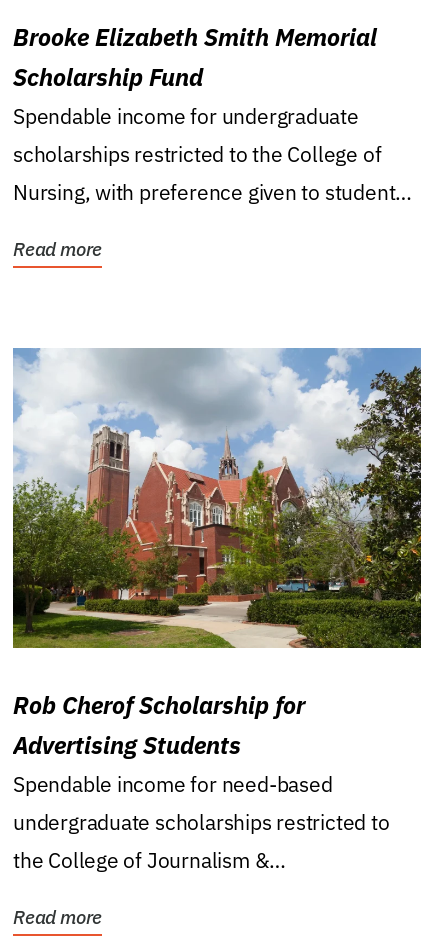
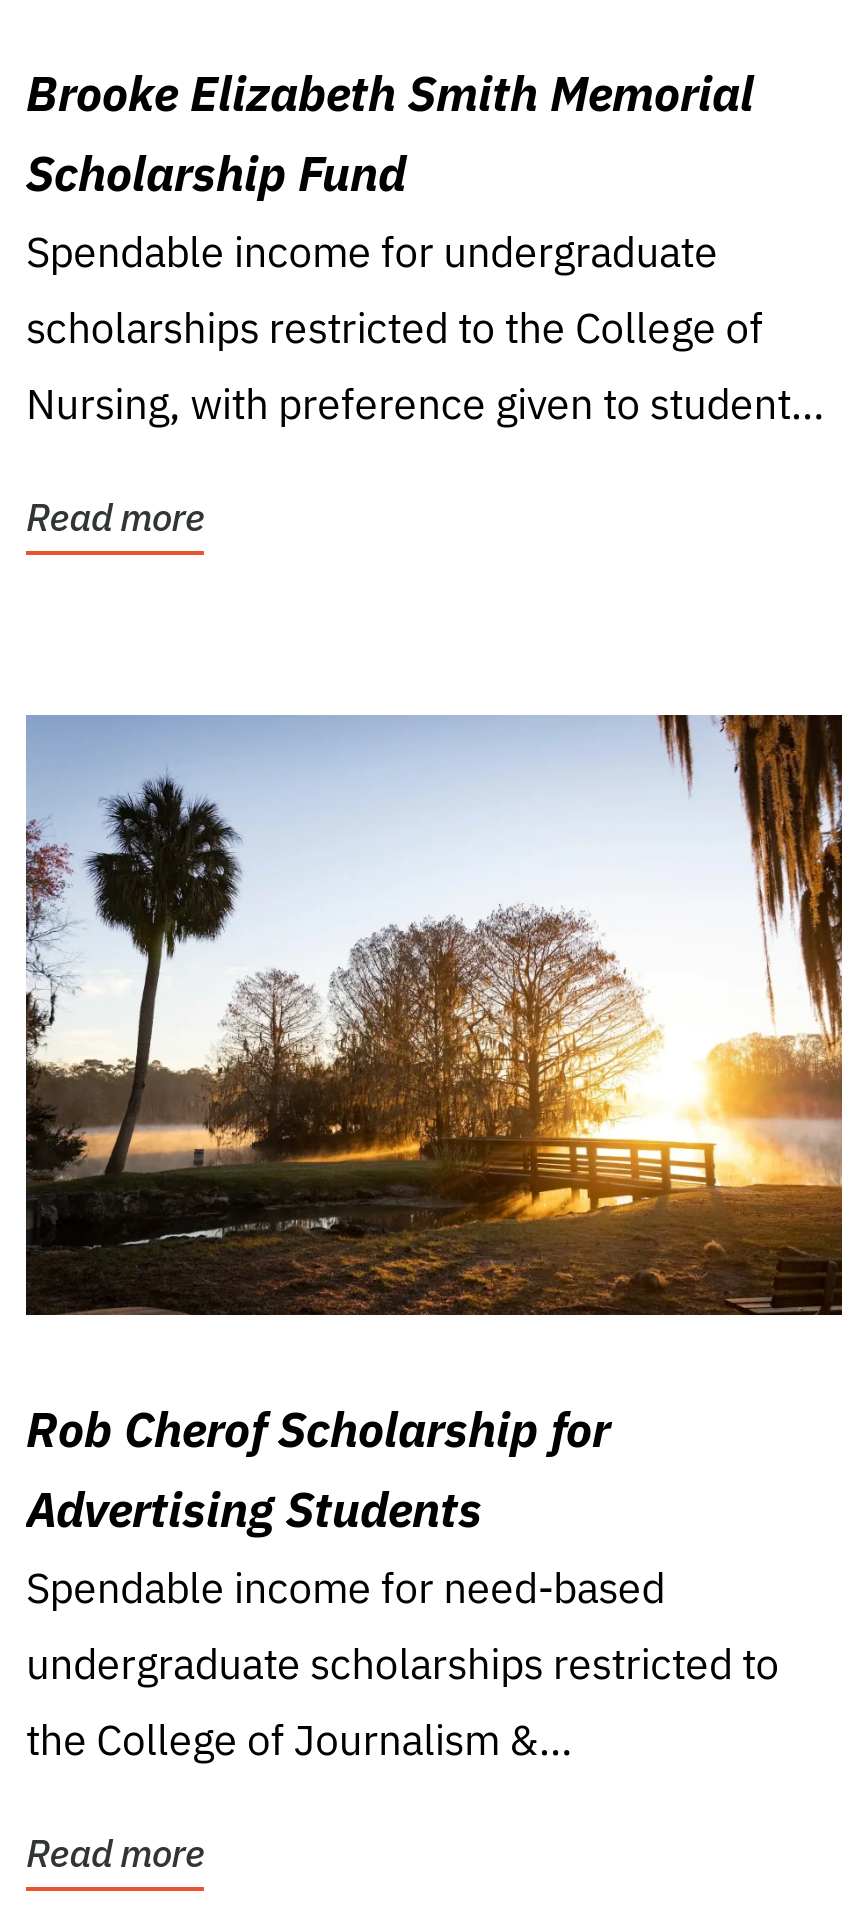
- [image]
+ [image]
